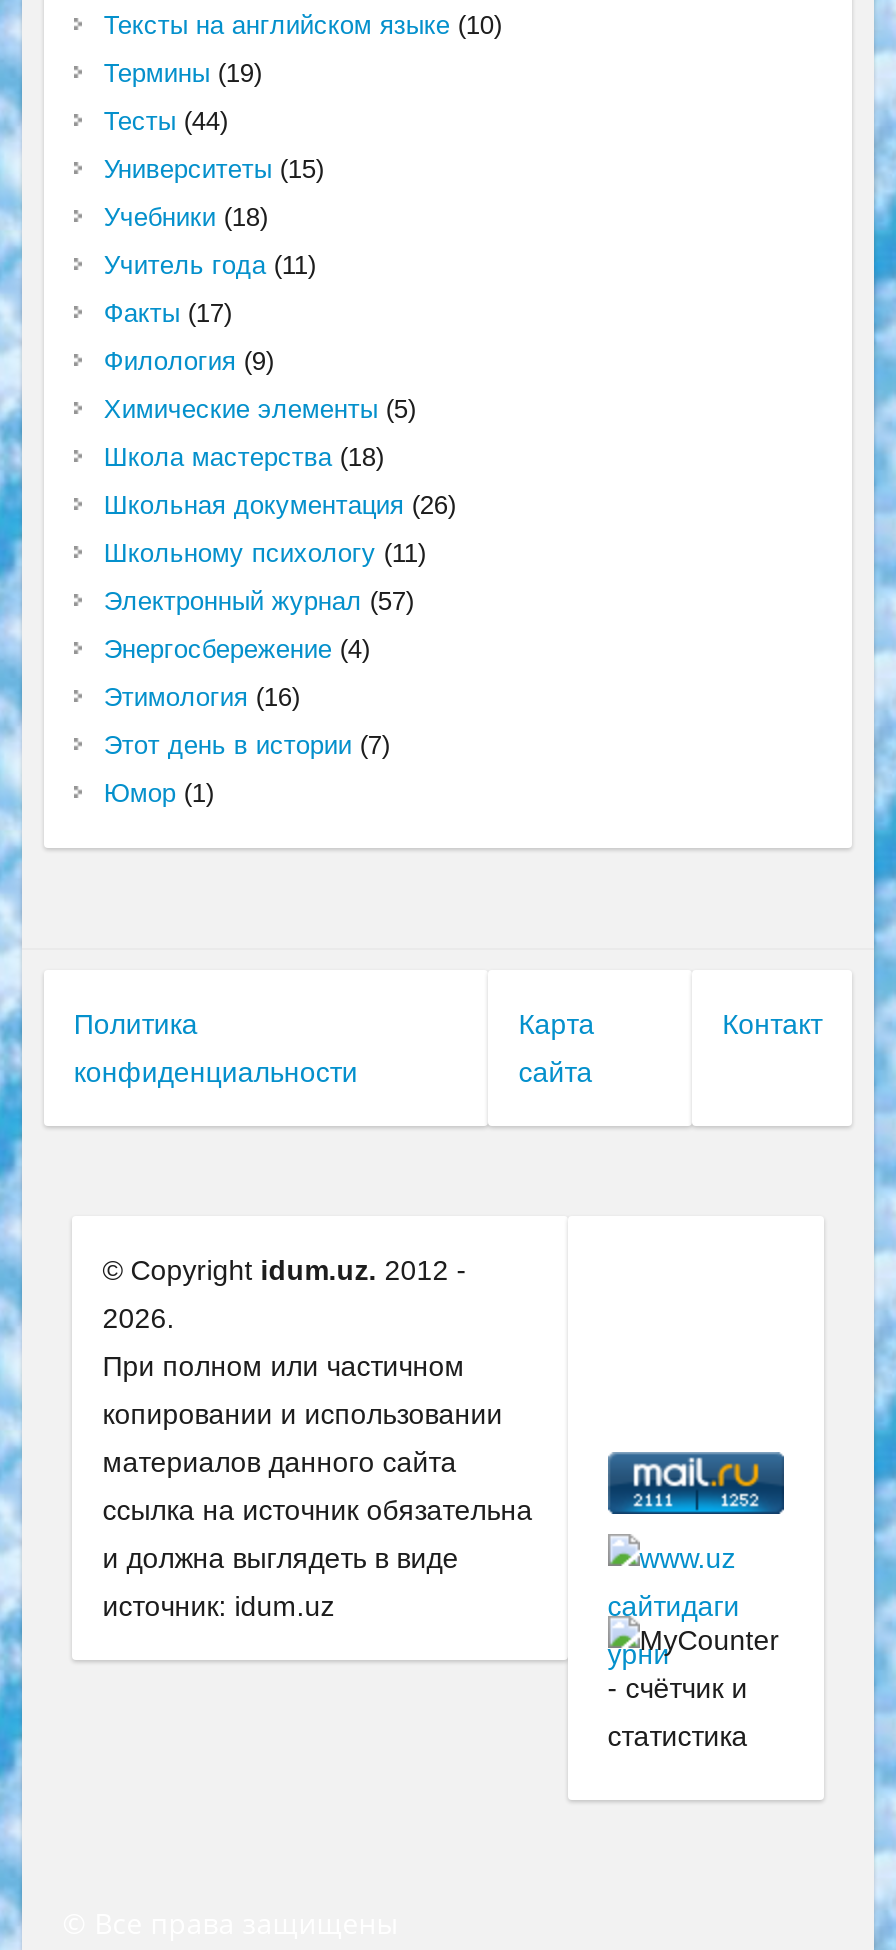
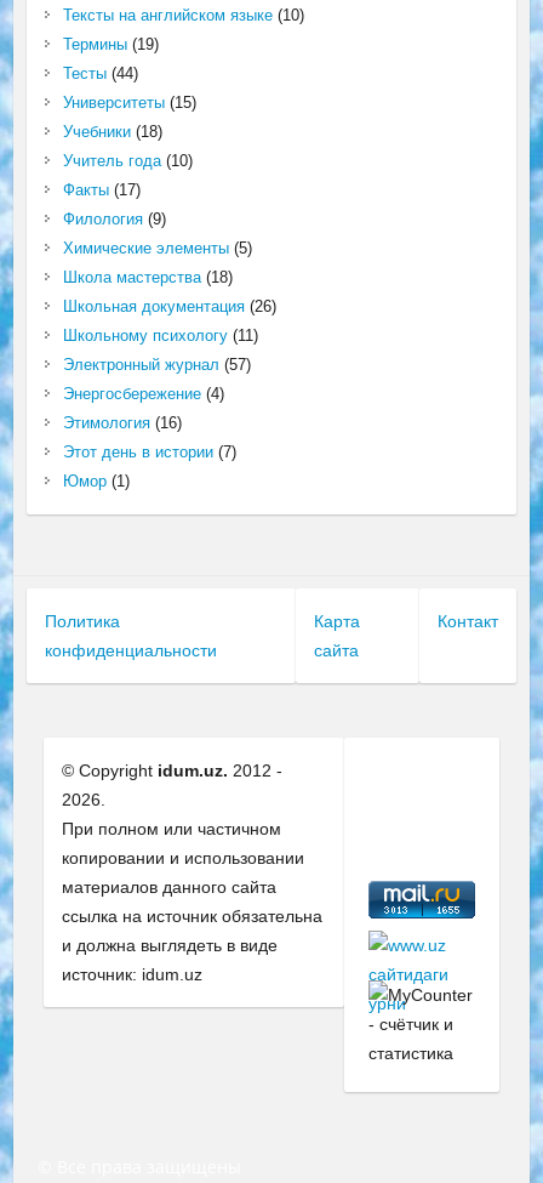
- Учитель года (11)
+ Учитель года (10)
